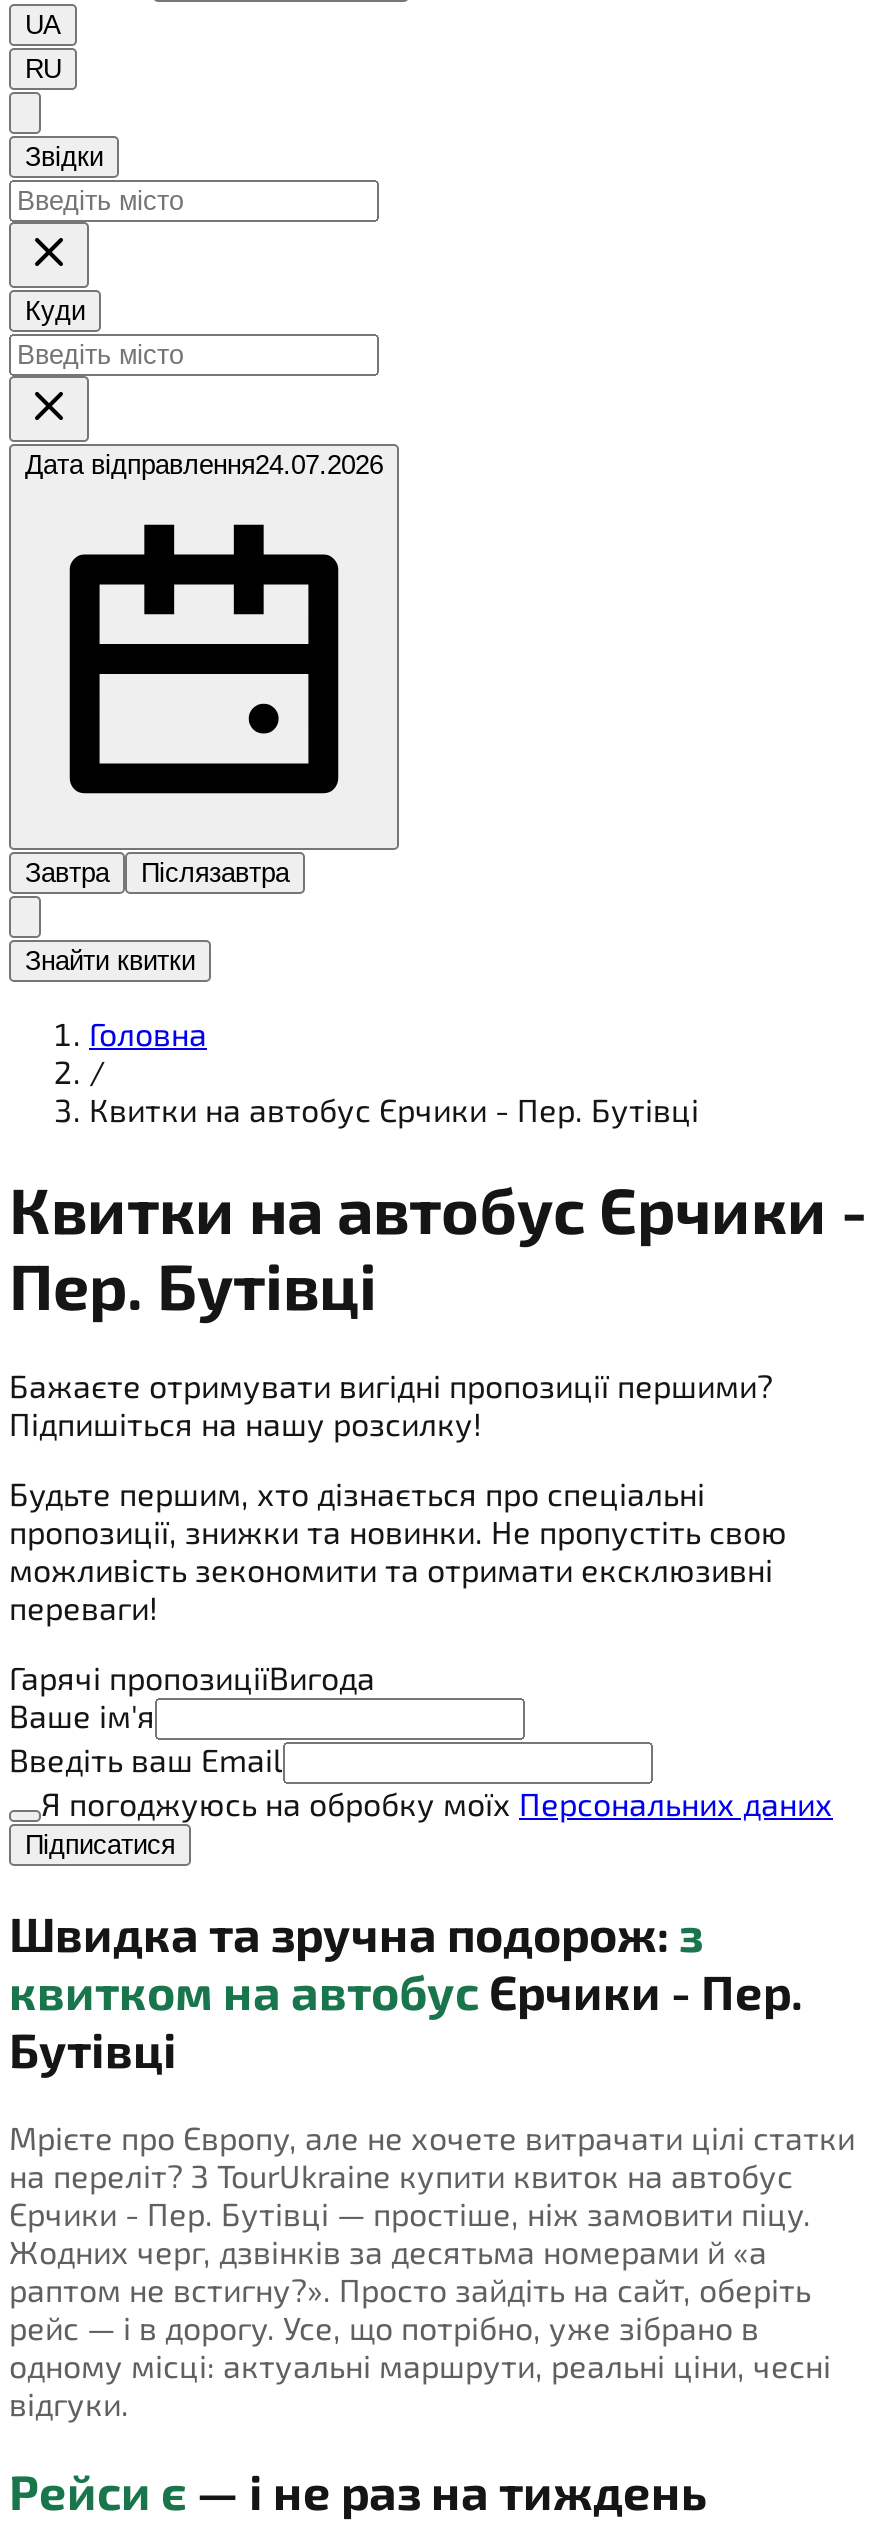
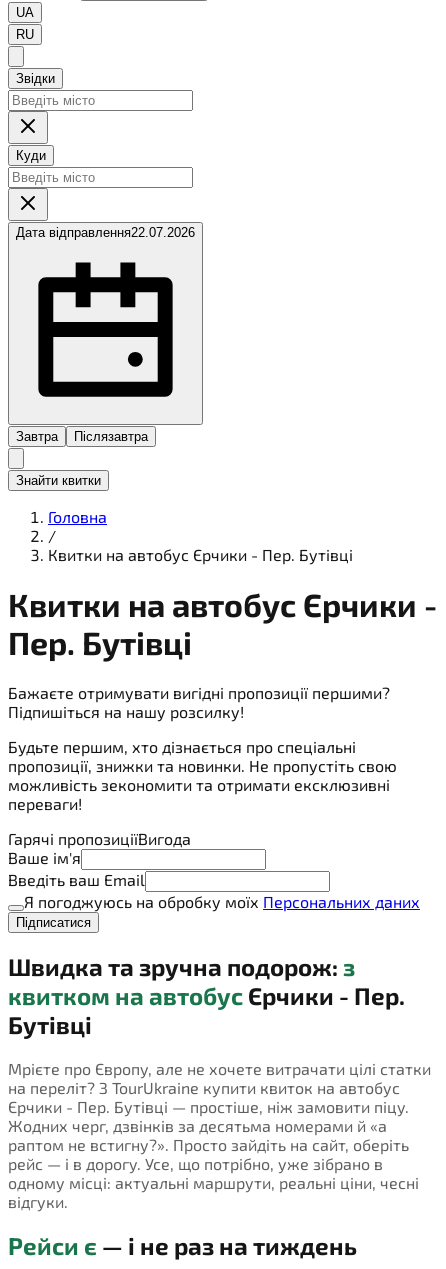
- Дата відправлення24.07.2026
+ Дата відправлення22.07.2026
